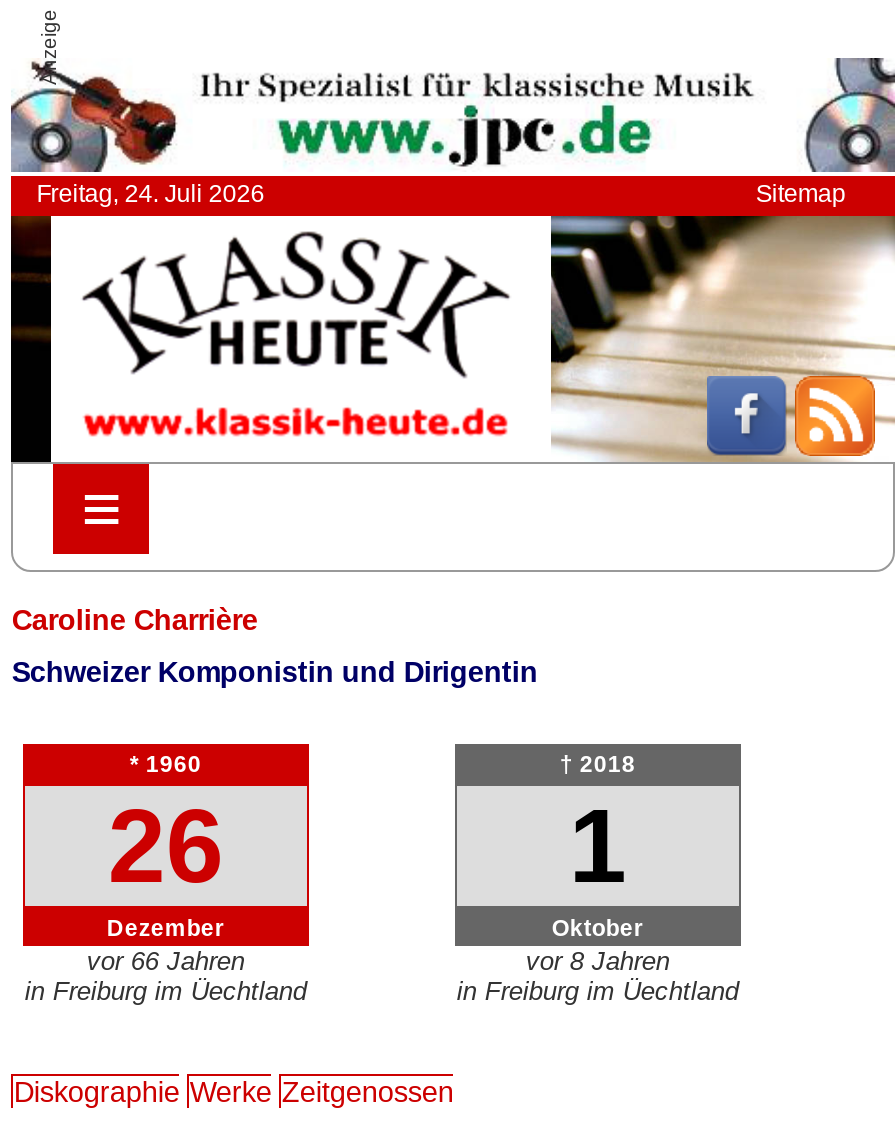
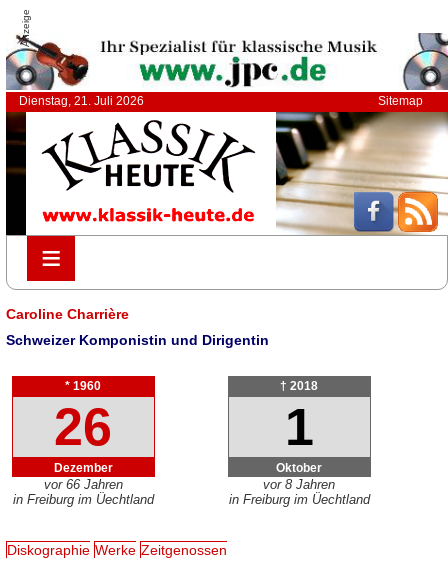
- Freitag, 24. Juli 2026
+ Dienstag, 21. Juli 2026
